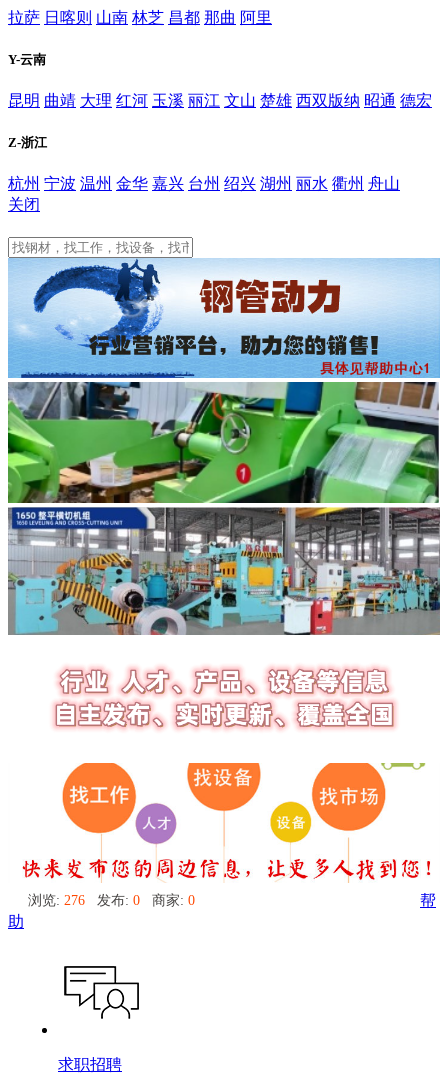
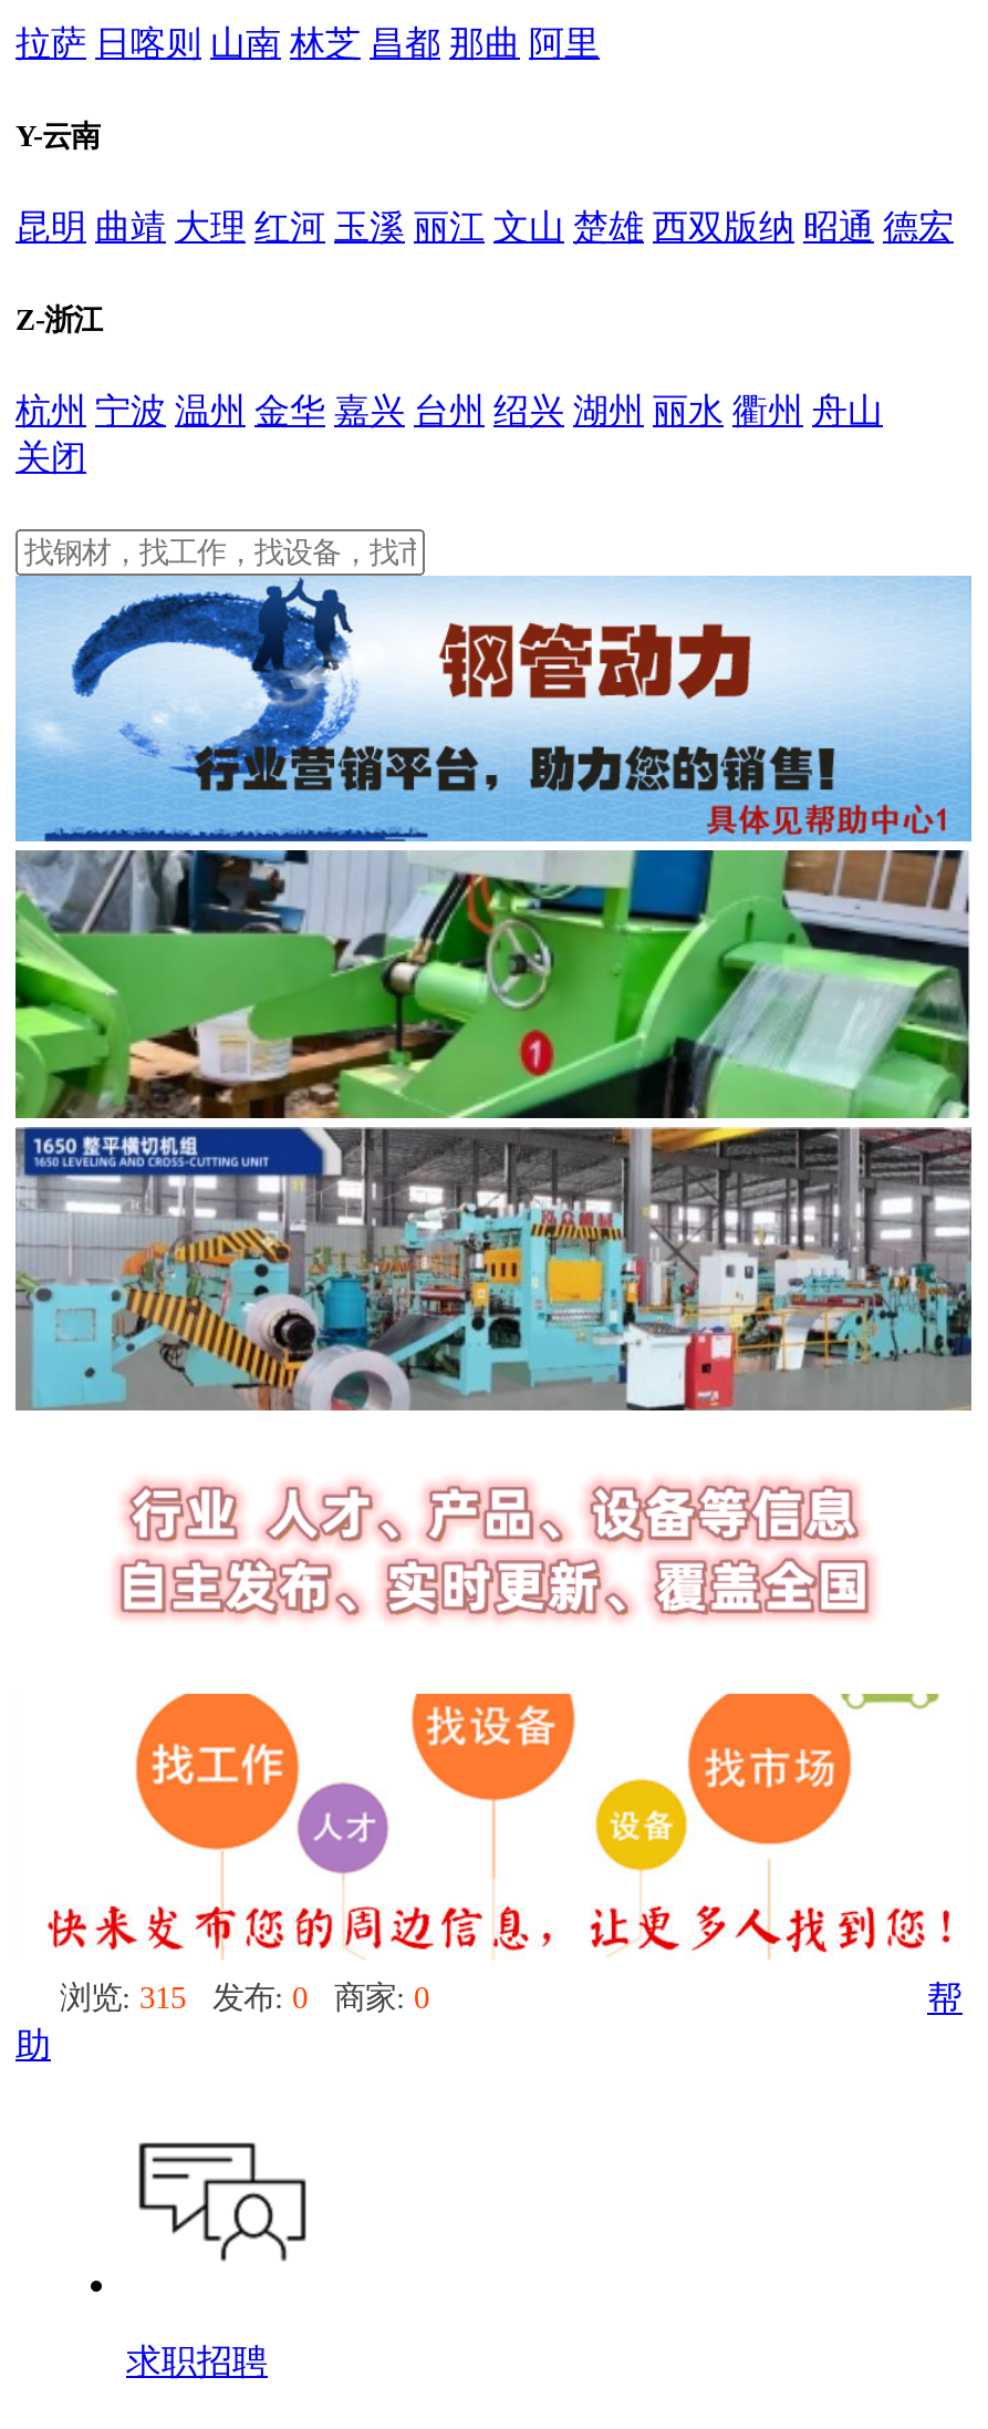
- 浏览: 276发布: 0商家: 0
+ 浏览: 315发布: 0商家: 0
